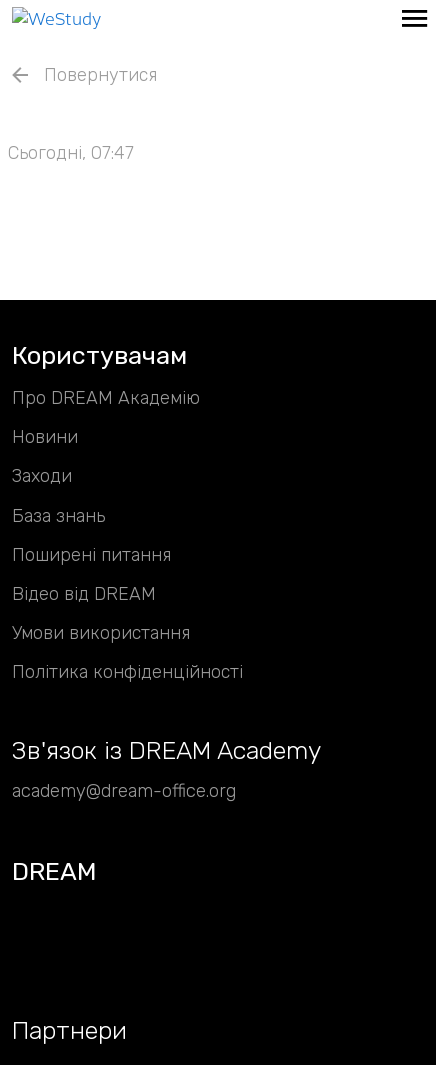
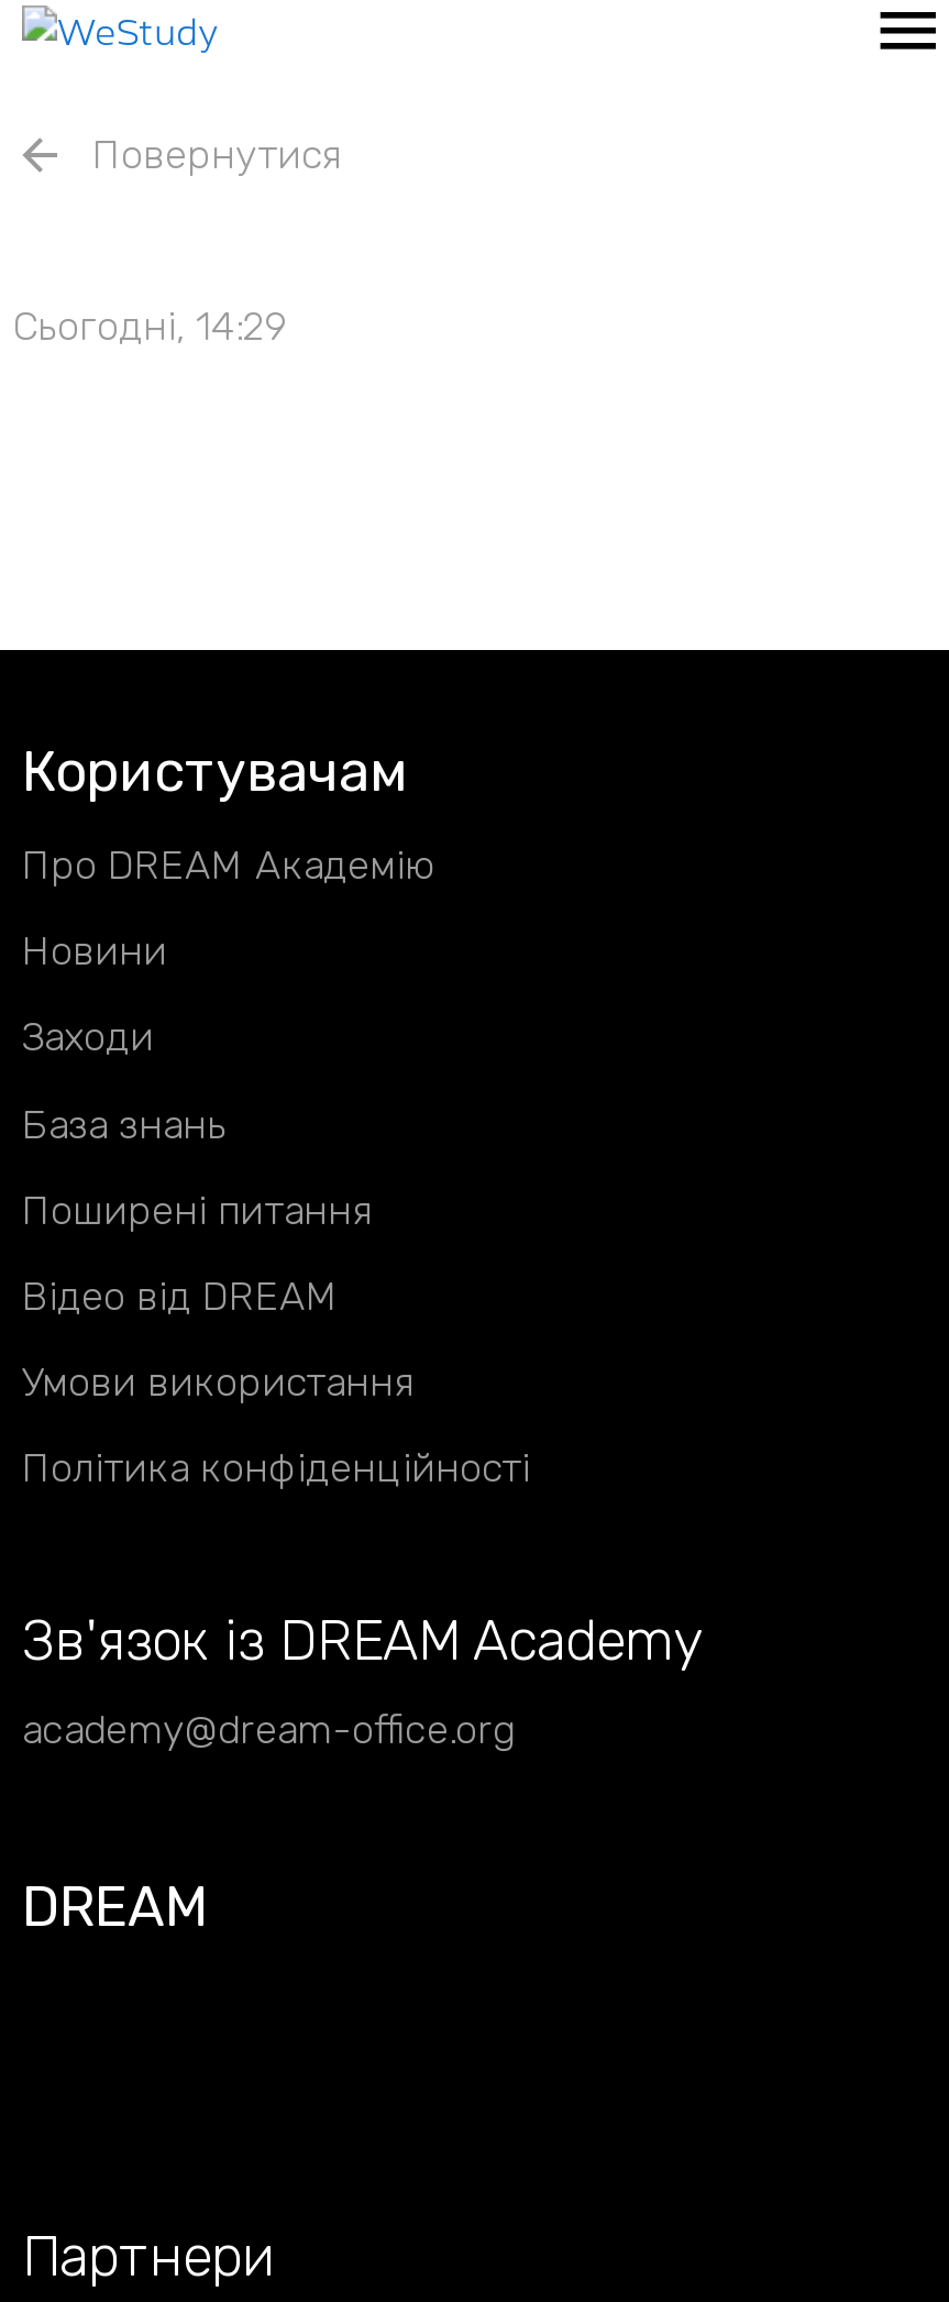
- Сьогодні, 07:47
+ Сьогодні, 14:29
